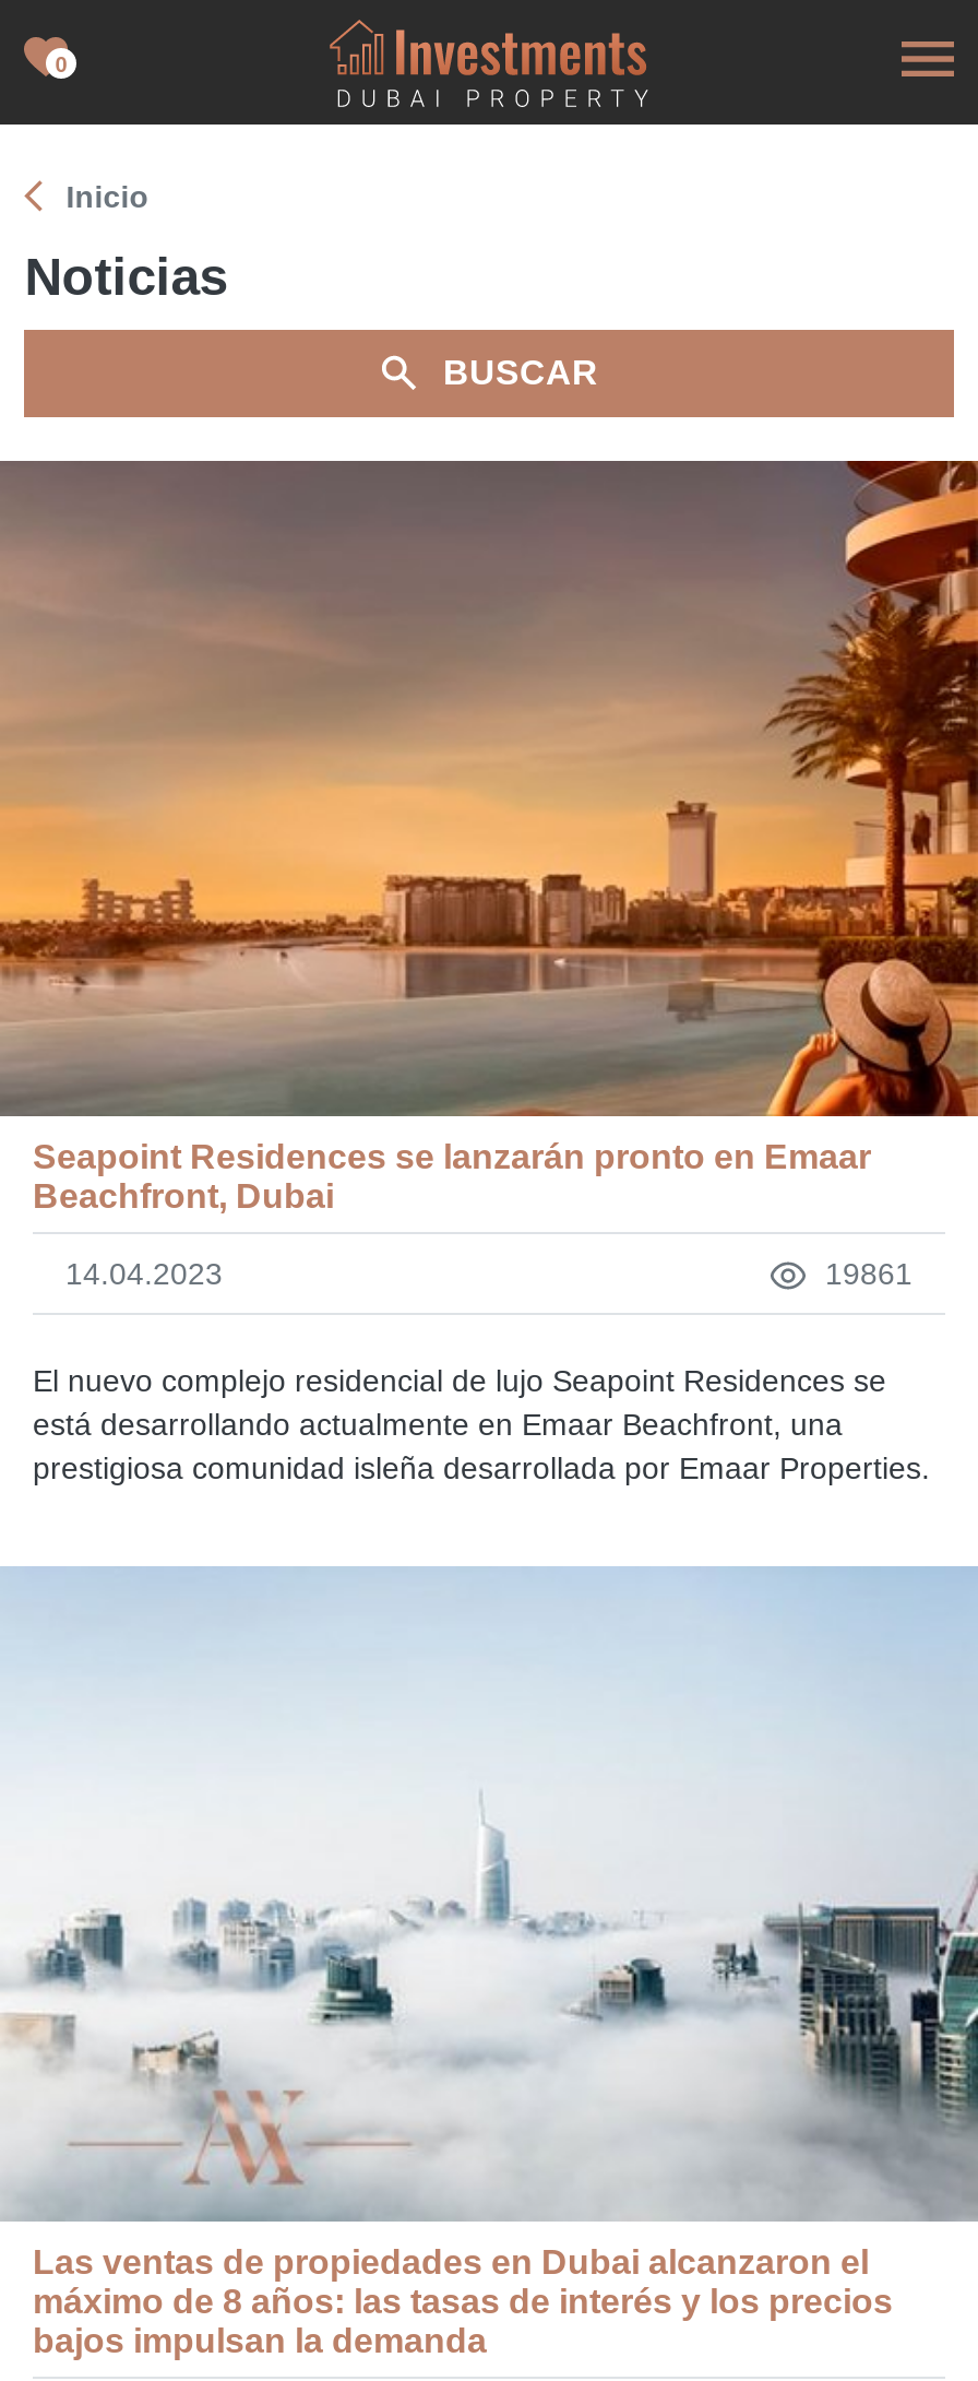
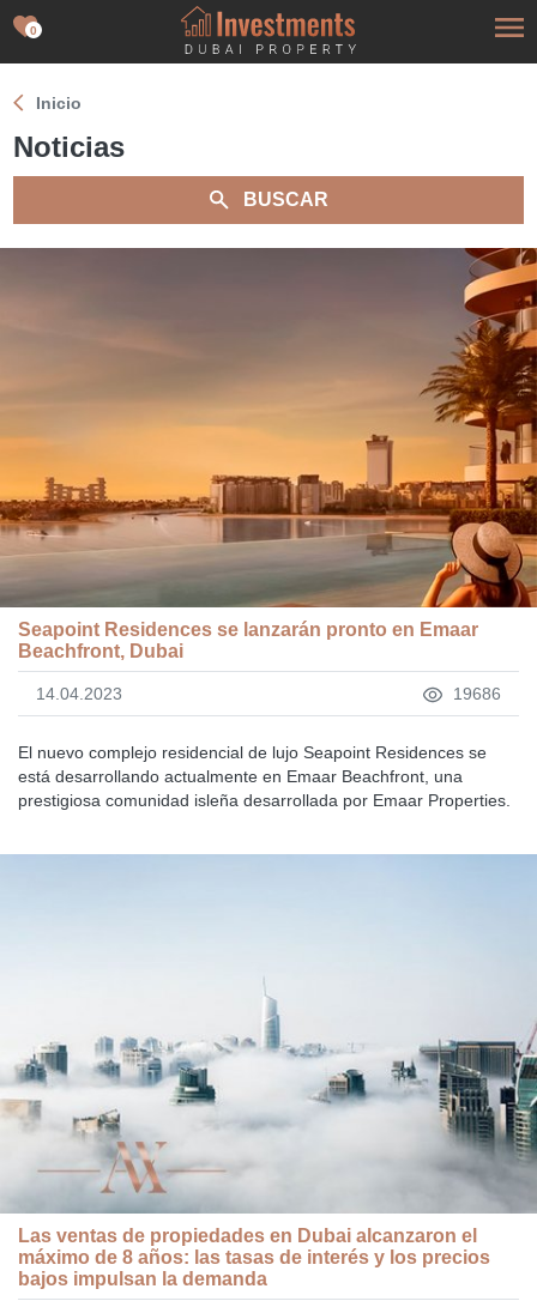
- 19861
+ 19686
